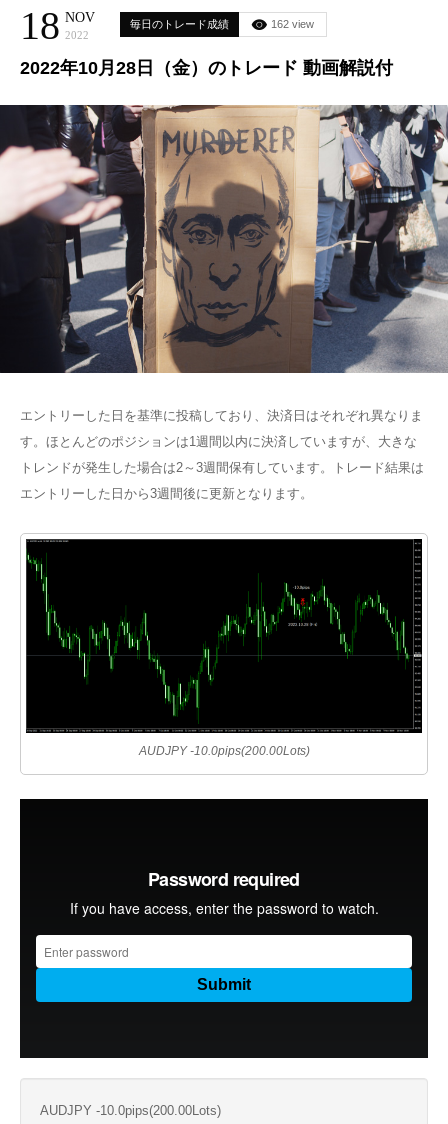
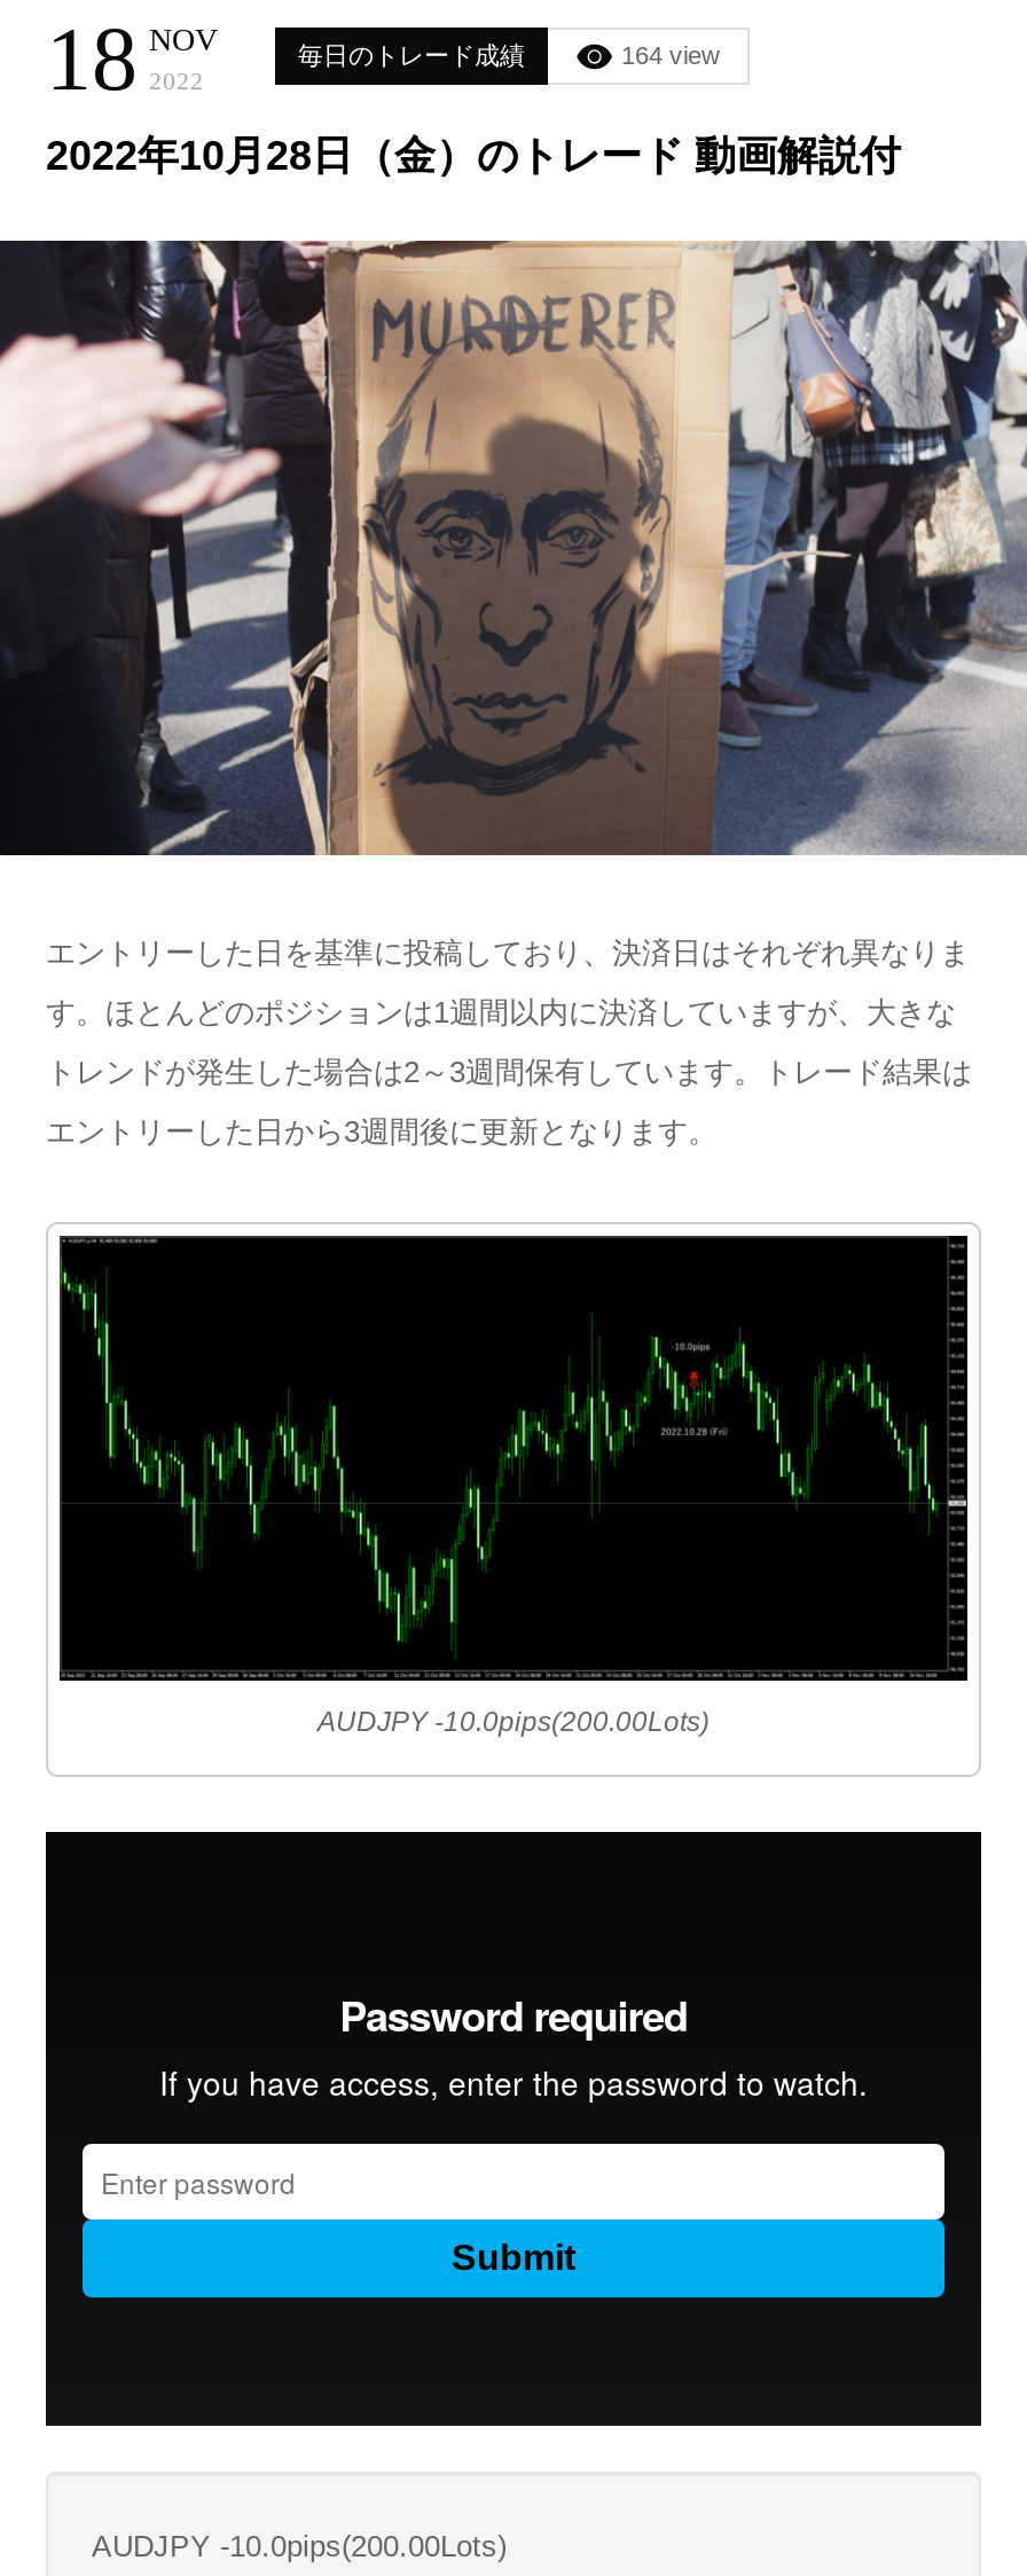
- 162 view
+ 164 view
